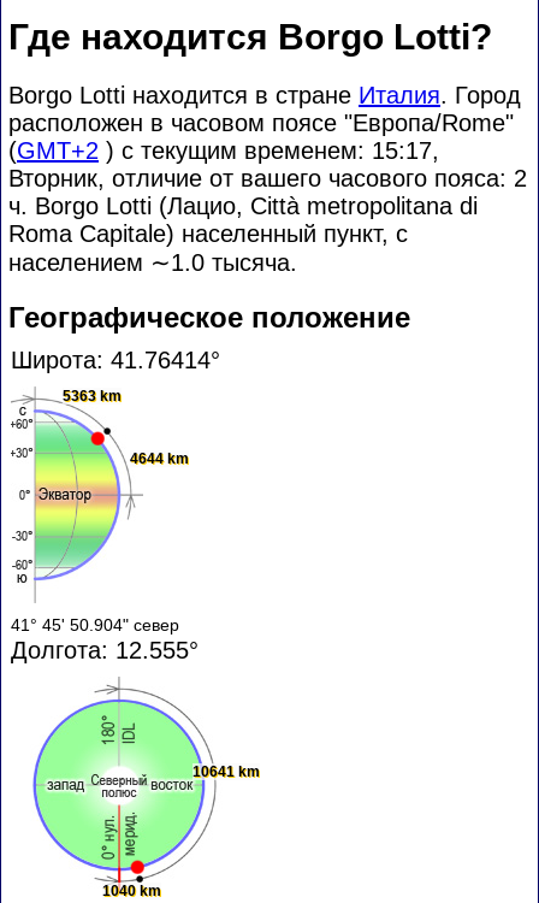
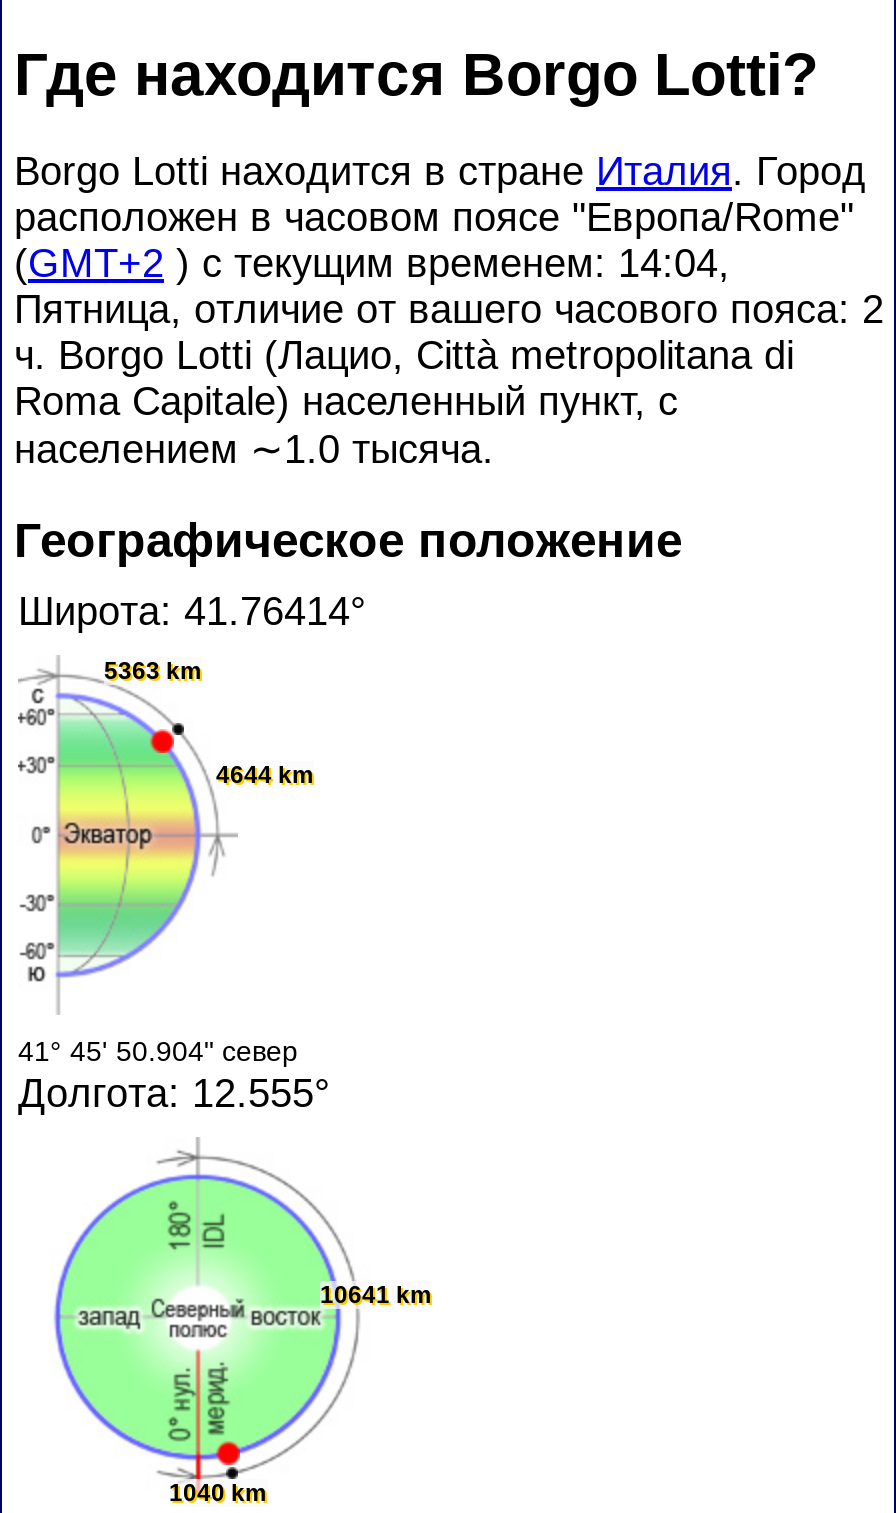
- (GMT+2) с текущим временем: 15:17,
+ (GMT+2) с текущим временем: 14:04,

- Вторник, отличие от вашего часового пояса: 2
+ Пятница, отличие от вашего часового пояса: 2
